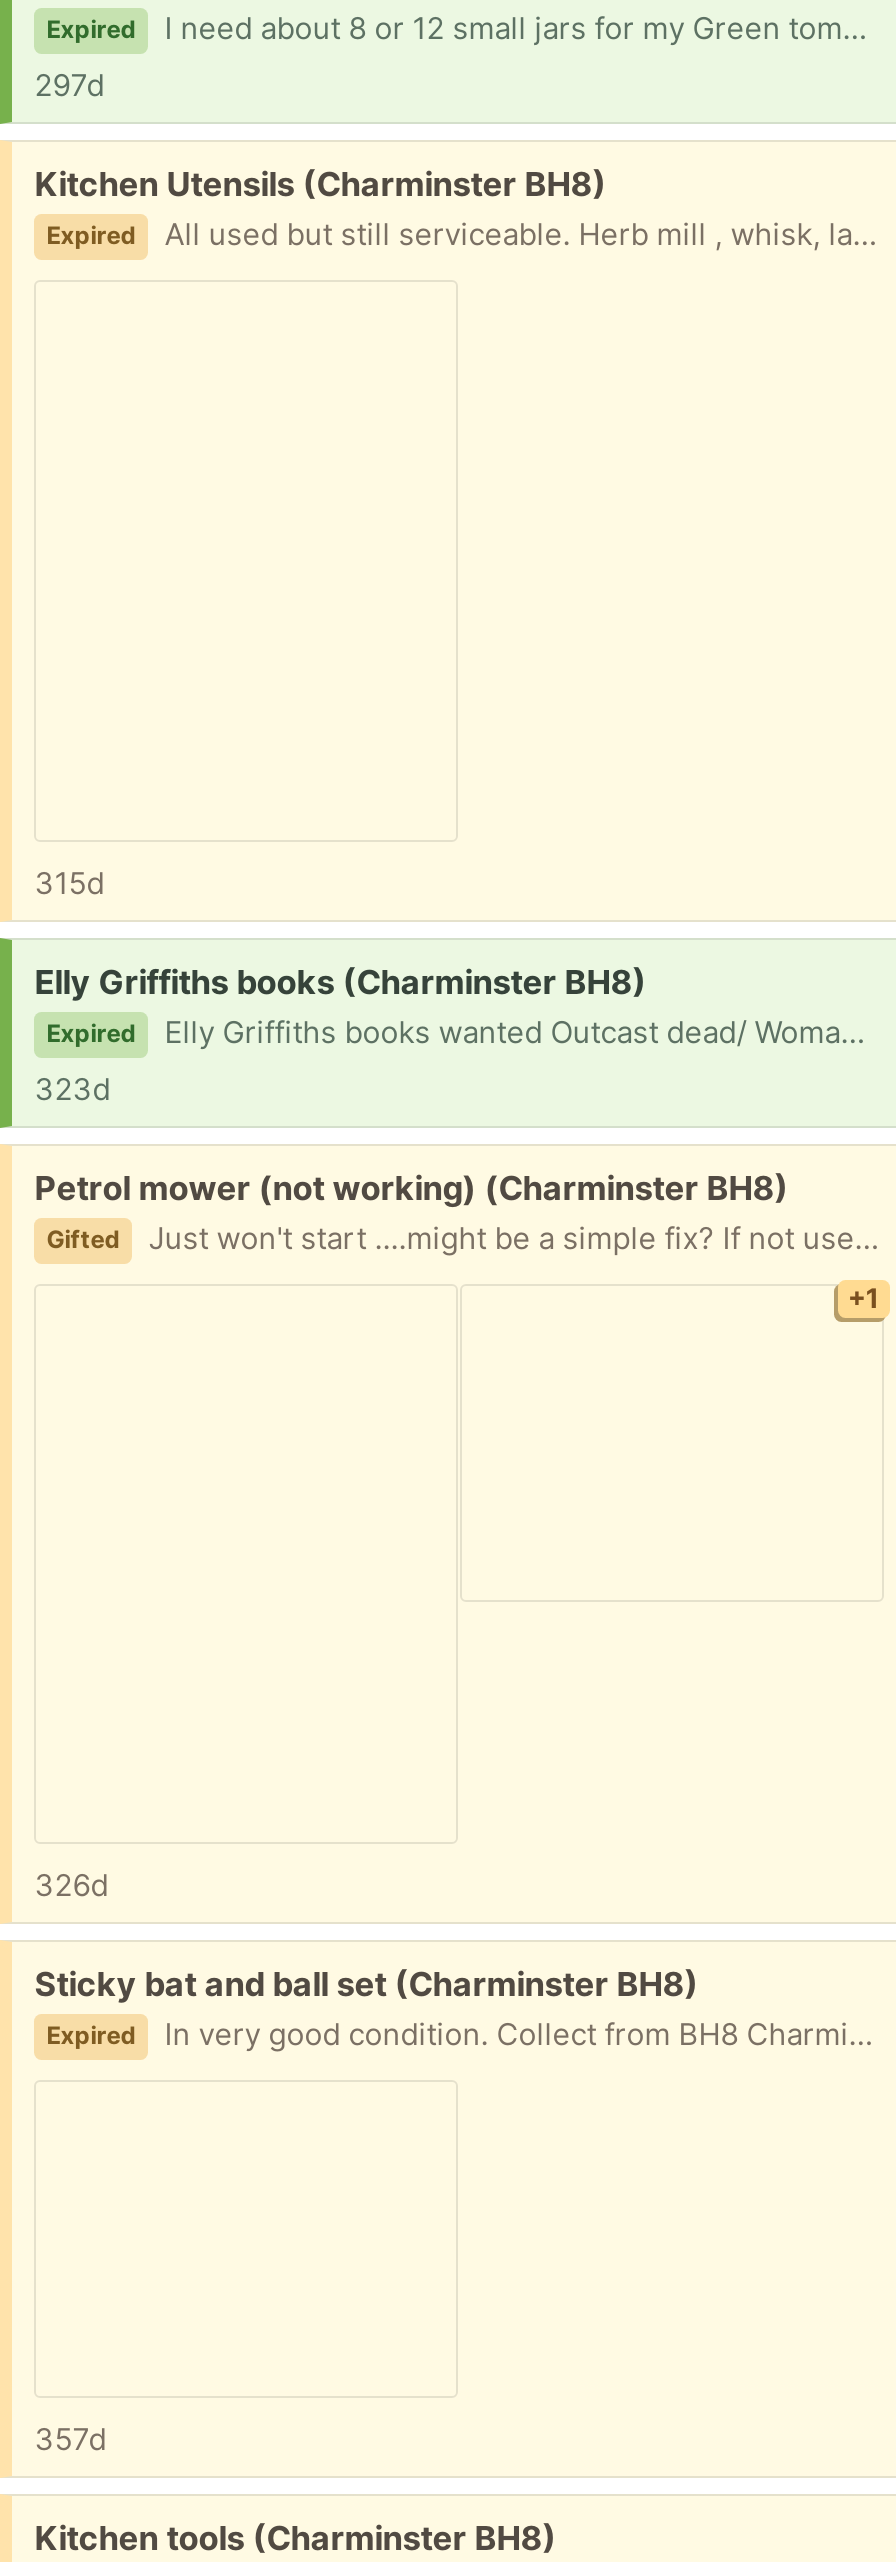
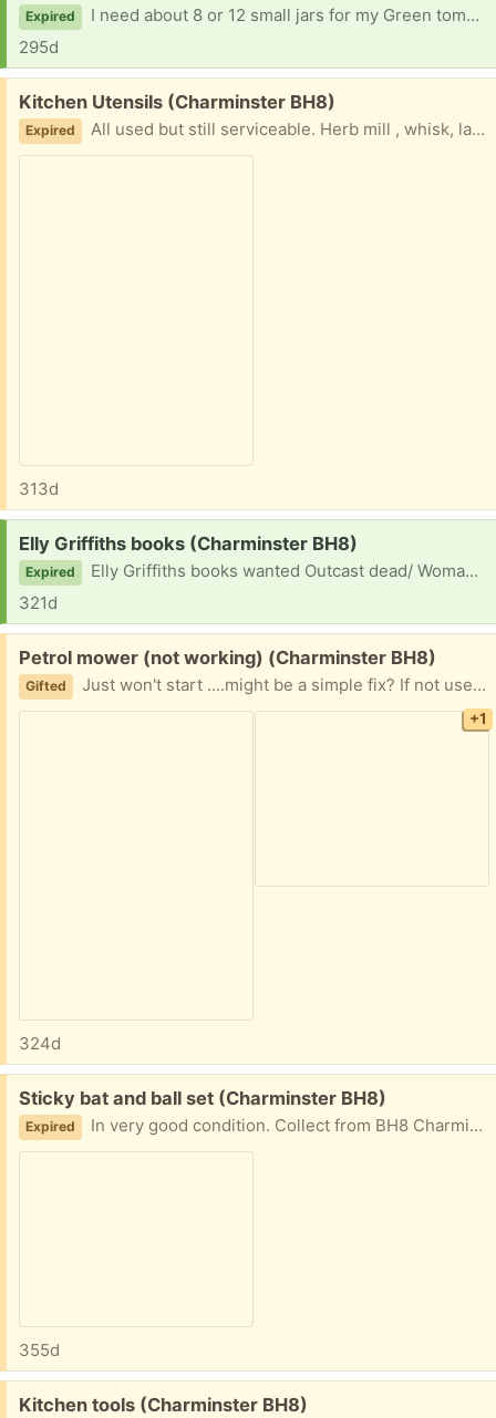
- 297d
+ 295d

- 315d
+ 313d

- 323d
+ 321d

- 326d
+ 324d

- 357d
+ 355d
